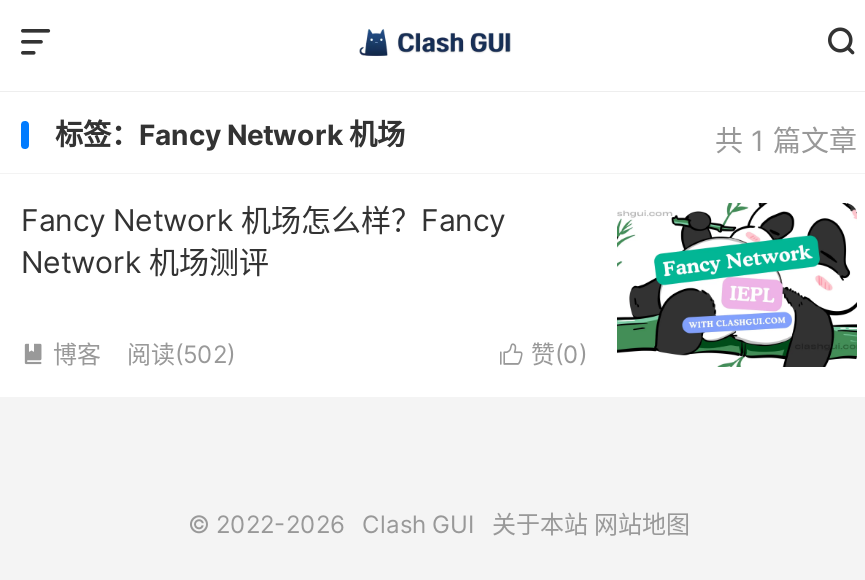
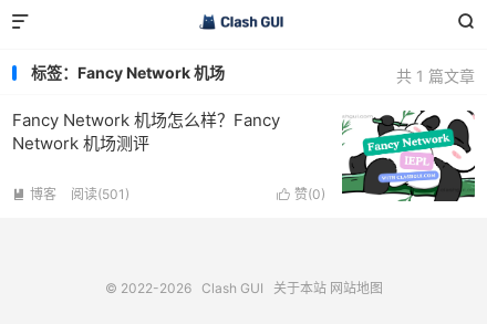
- 阅读(502)
+ 阅读(501)
